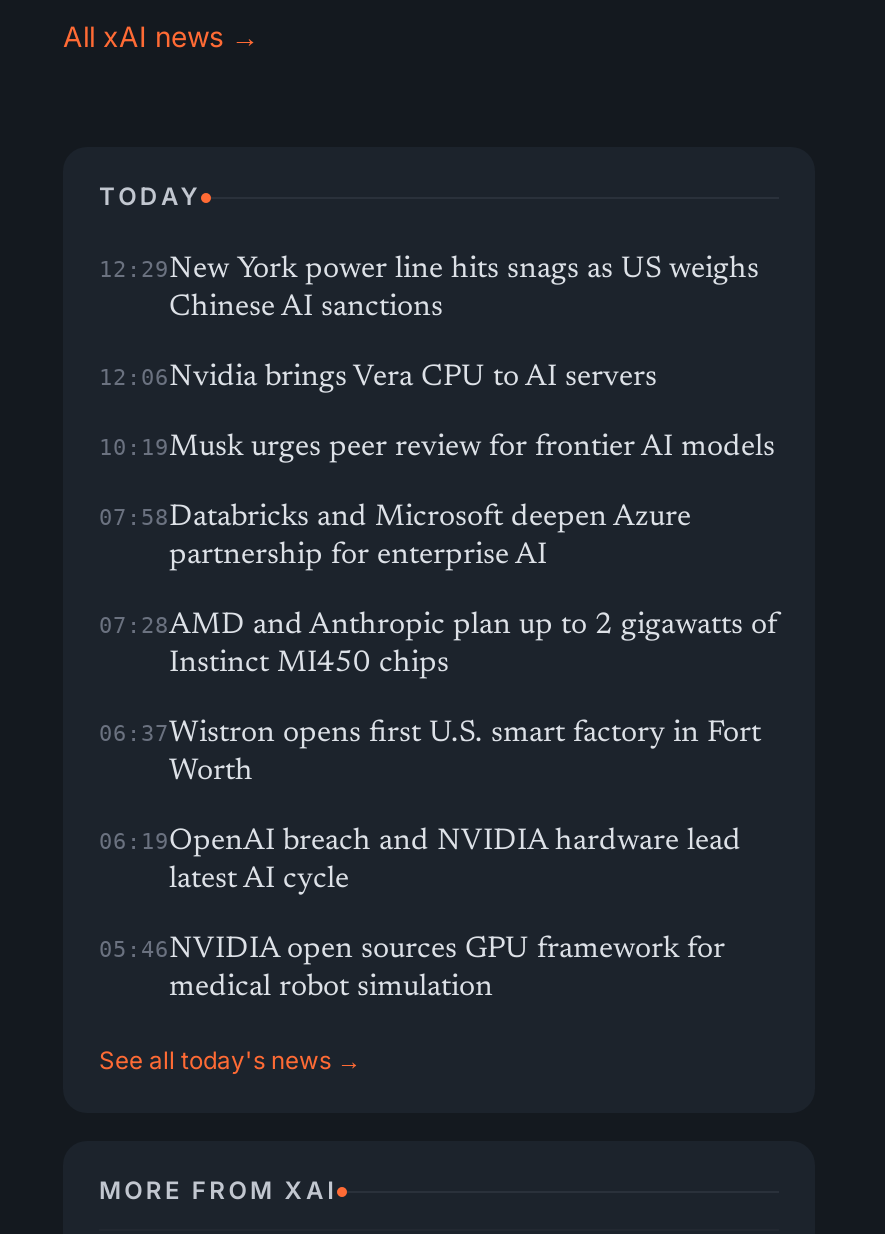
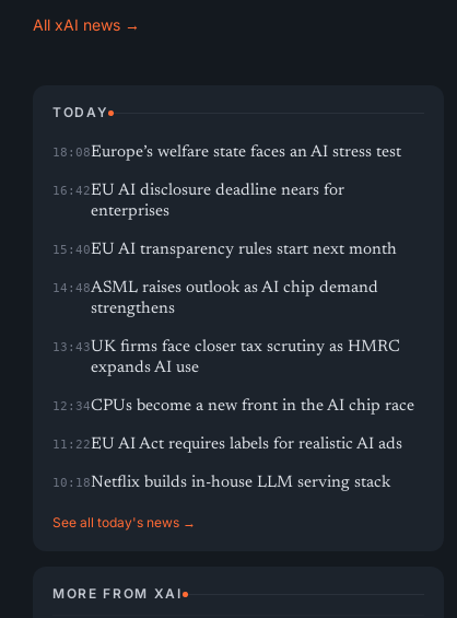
- 12:29New York power line hits snags as US weighs
- Chinese AI sanctions
+ 18:08Europe’s welfare state faces an AI stress test

- 12:06Nvidia brings Vera CPU to AI servers
+ 16:42 EU AI disclosure deadline nears for
+ enterprises

- 10:19Musk urges peer review for frontier AI models
+ 15:40EU AI transparency rules start next month

- 07:58Databricks and Microsoft deepen Azure
- partnership for enterprise AI
+ 14:48ASML raises outlook as AI chip demand
+ strengthens

- 07:28AMD and Anthropic plan up to 2 gigawatts of
- Instinct MI450 chips
+ 13:43UK firms face closer tax scrutiny as HMRC
+ expands AI use

- 06:37Wistron opens first U.S. smart factory in Fort
- Worth
+ 12:34CPUs become a new front in the AI chip race

- 06:19OpenAI breach and NVIDIA hardware lead
- latest AI cycle
+ 11:22 EU AI Act requires labels for realistic AI ads

- 05:46NVIDIA open sources GPU framework for
- medical robot simulation
+ 10:18Netflix builds in-house LLM serving stack
